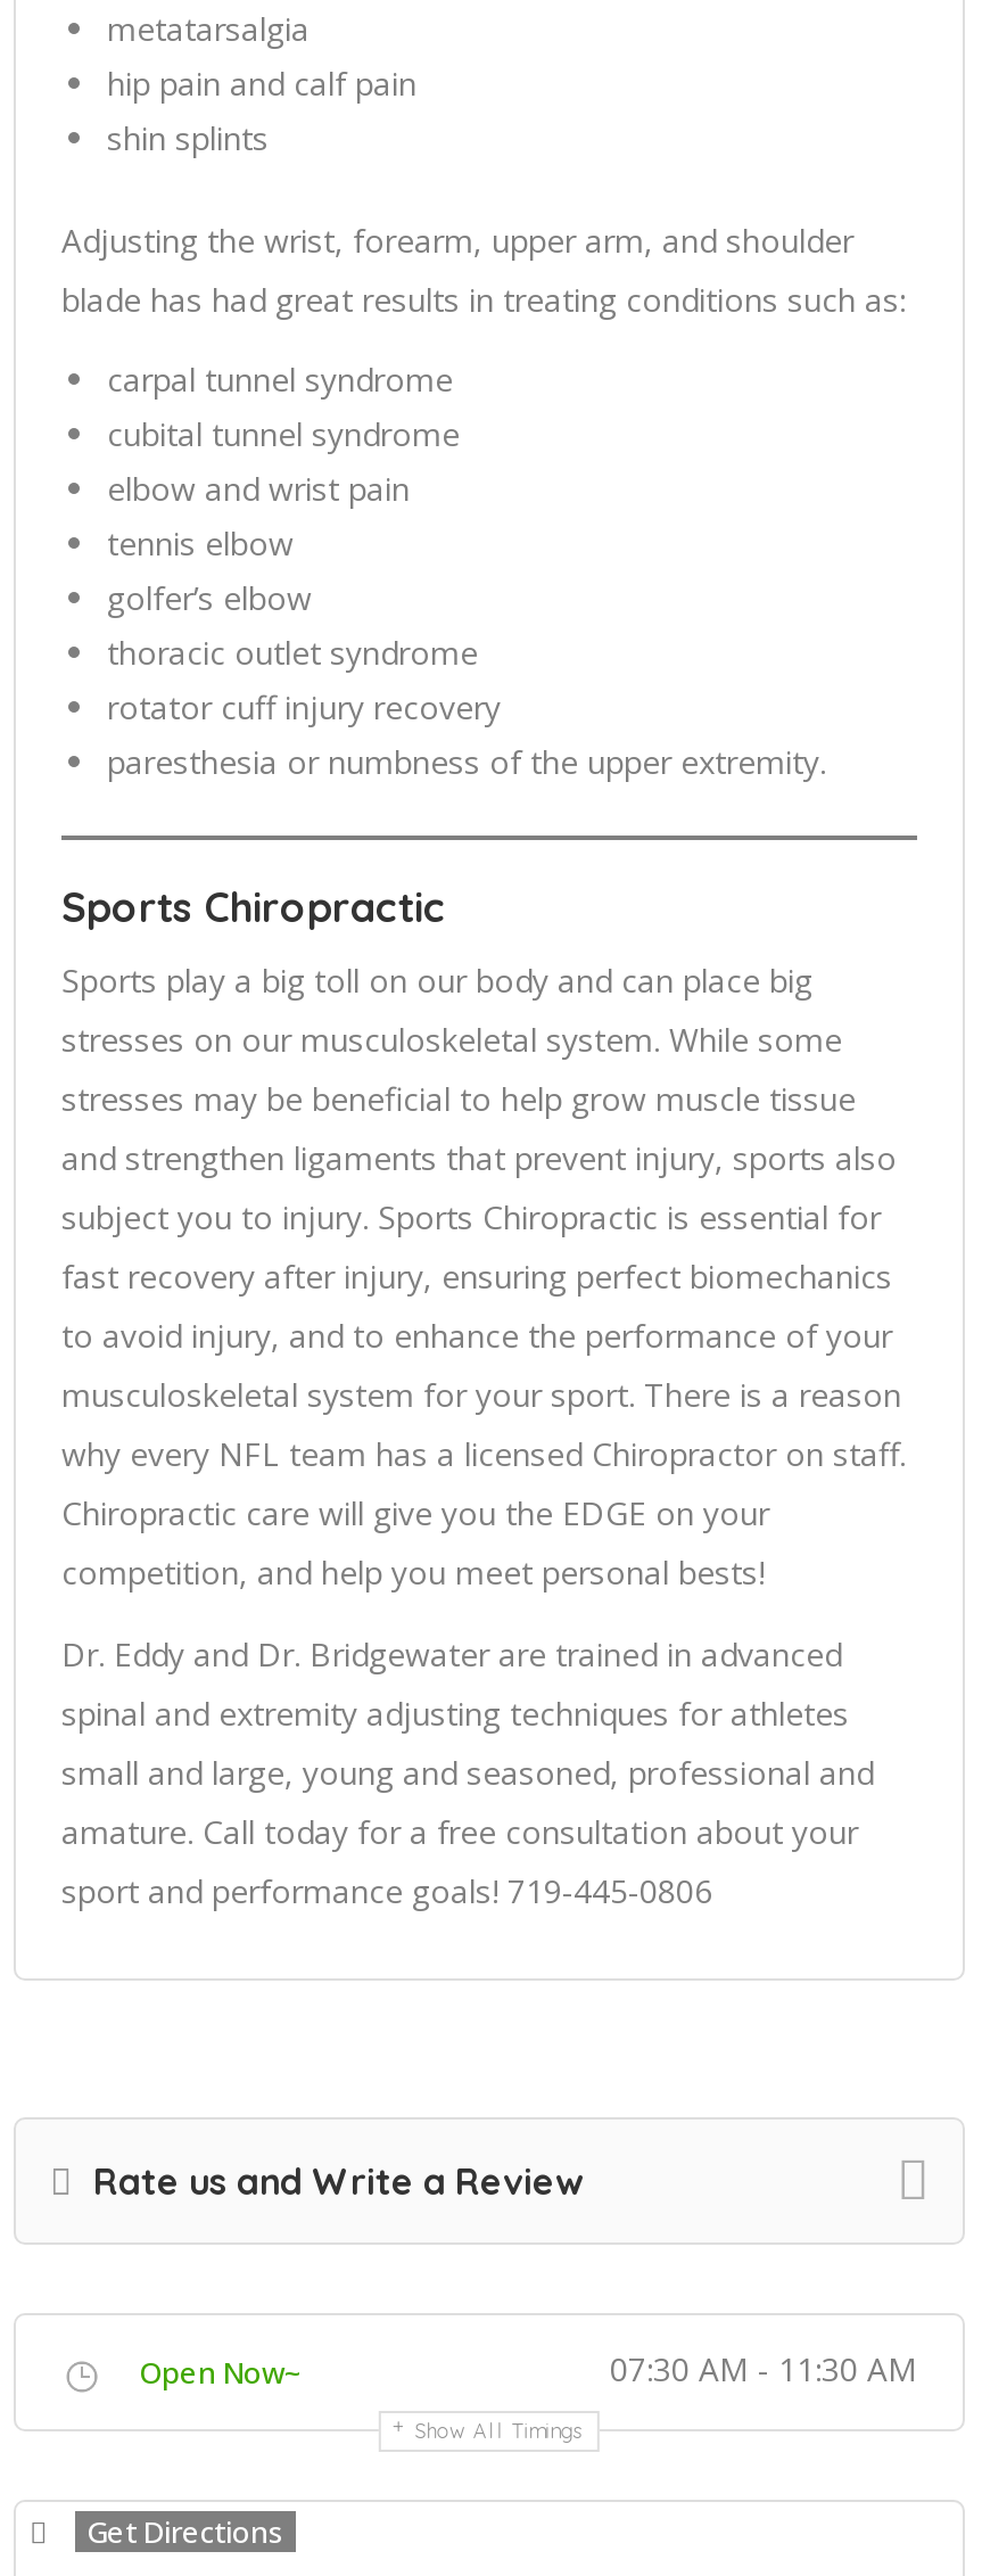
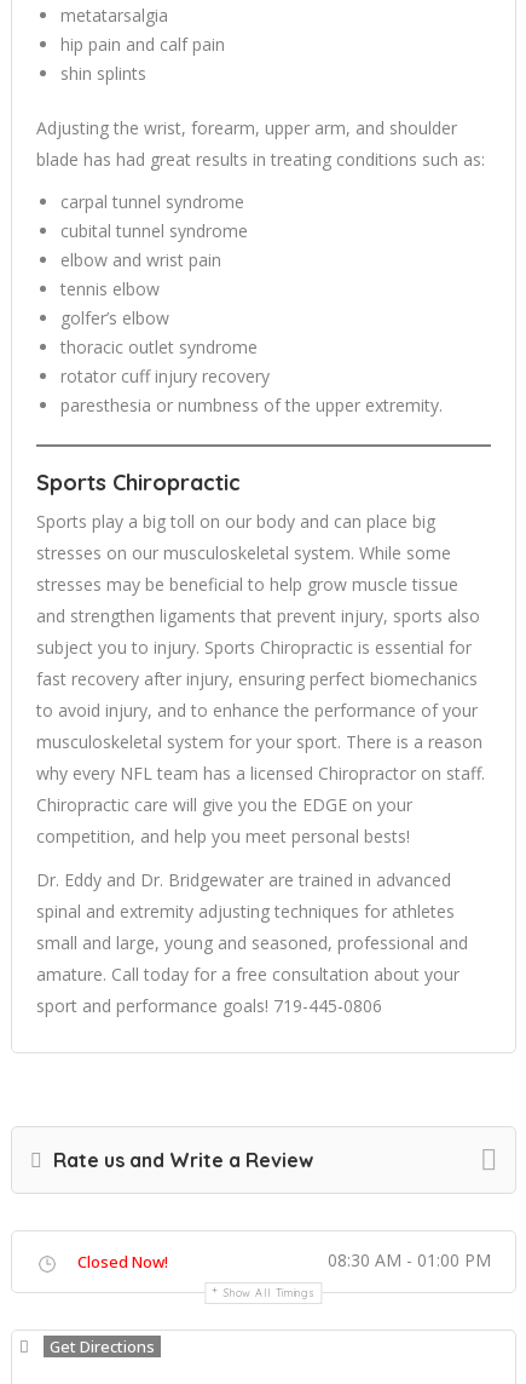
- Open Now~
- 07:30 AM - 11:30 AM
+ Closed Now!
+ 08:30 AM - 01:00 PM
